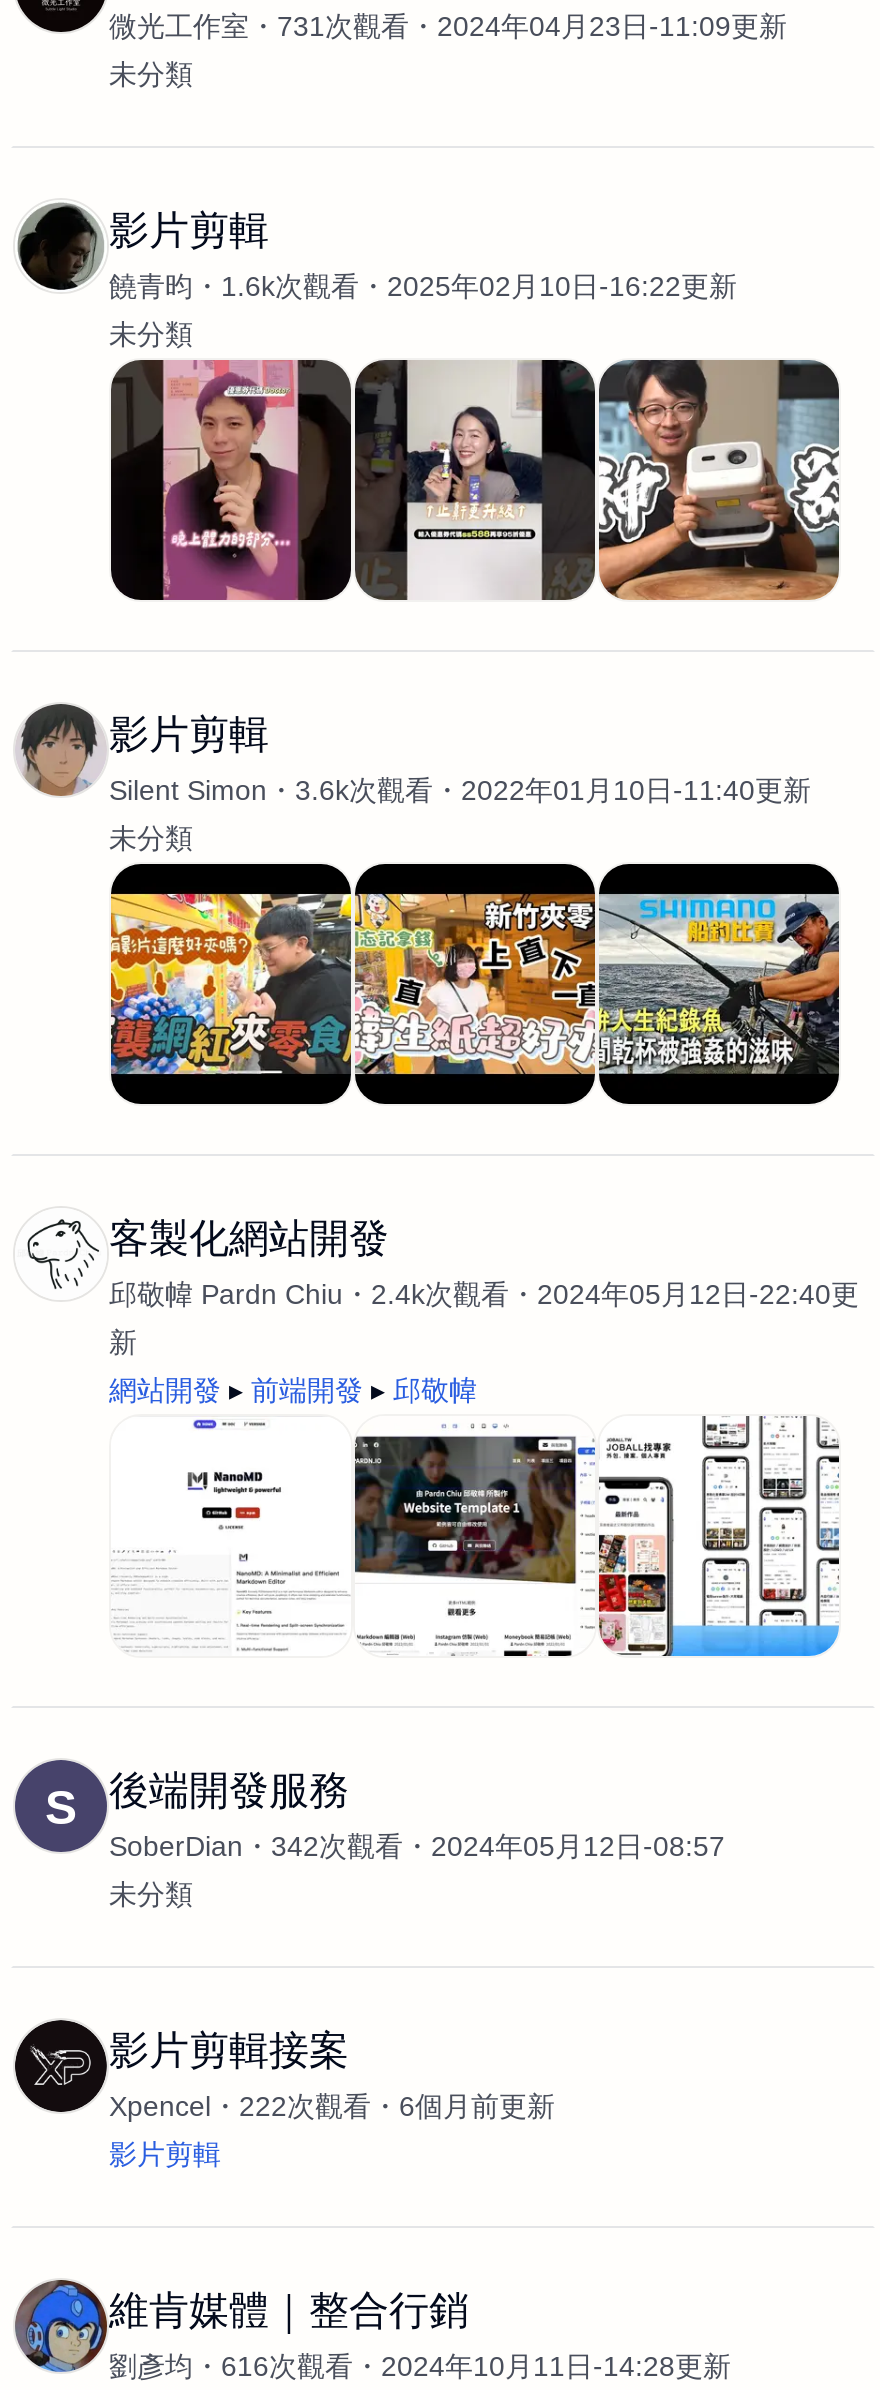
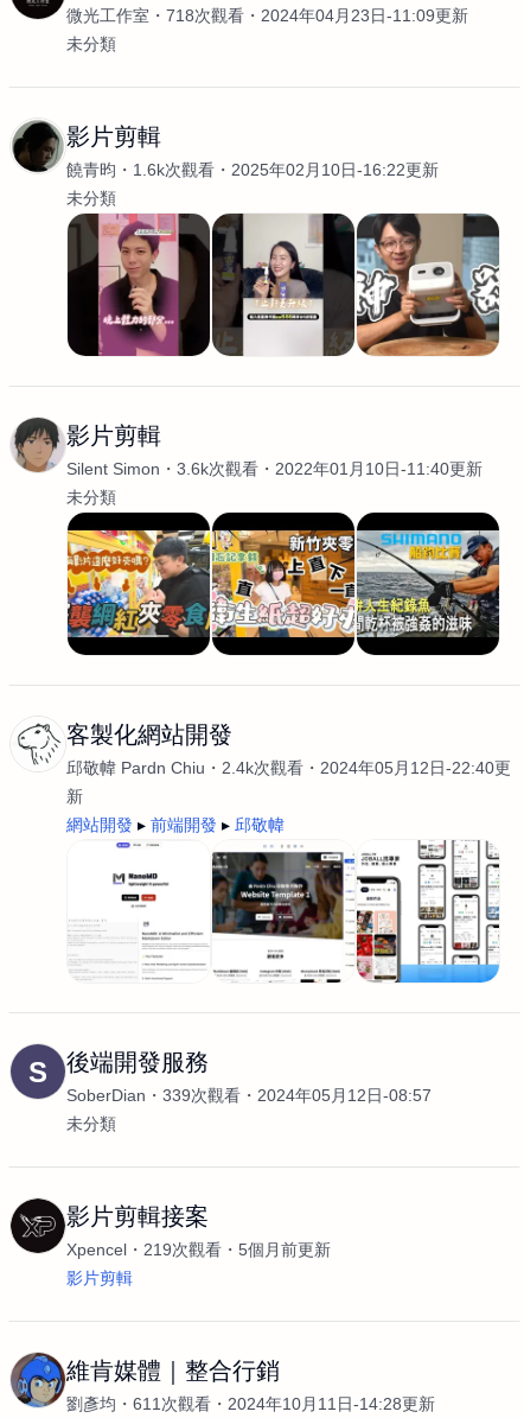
- 微光工作室 731次觀看 2024年04月23日-11:09更新
+ 微光工作室 718次觀看 2024年04月23日-11:09更新

- SoberDian 342次觀看 2024年05月12日-08:57
+ SoberDian 339次觀看 2024年05月12日-08:57

- 222次觀看
+ 219次觀看

- 6個月前更新
+ 5個月前更新

- 劉彥均 616次觀看 2024年10月11日-14:28更新
+ 劉彥均 611次觀看 2024年10月11日-14:28更新
